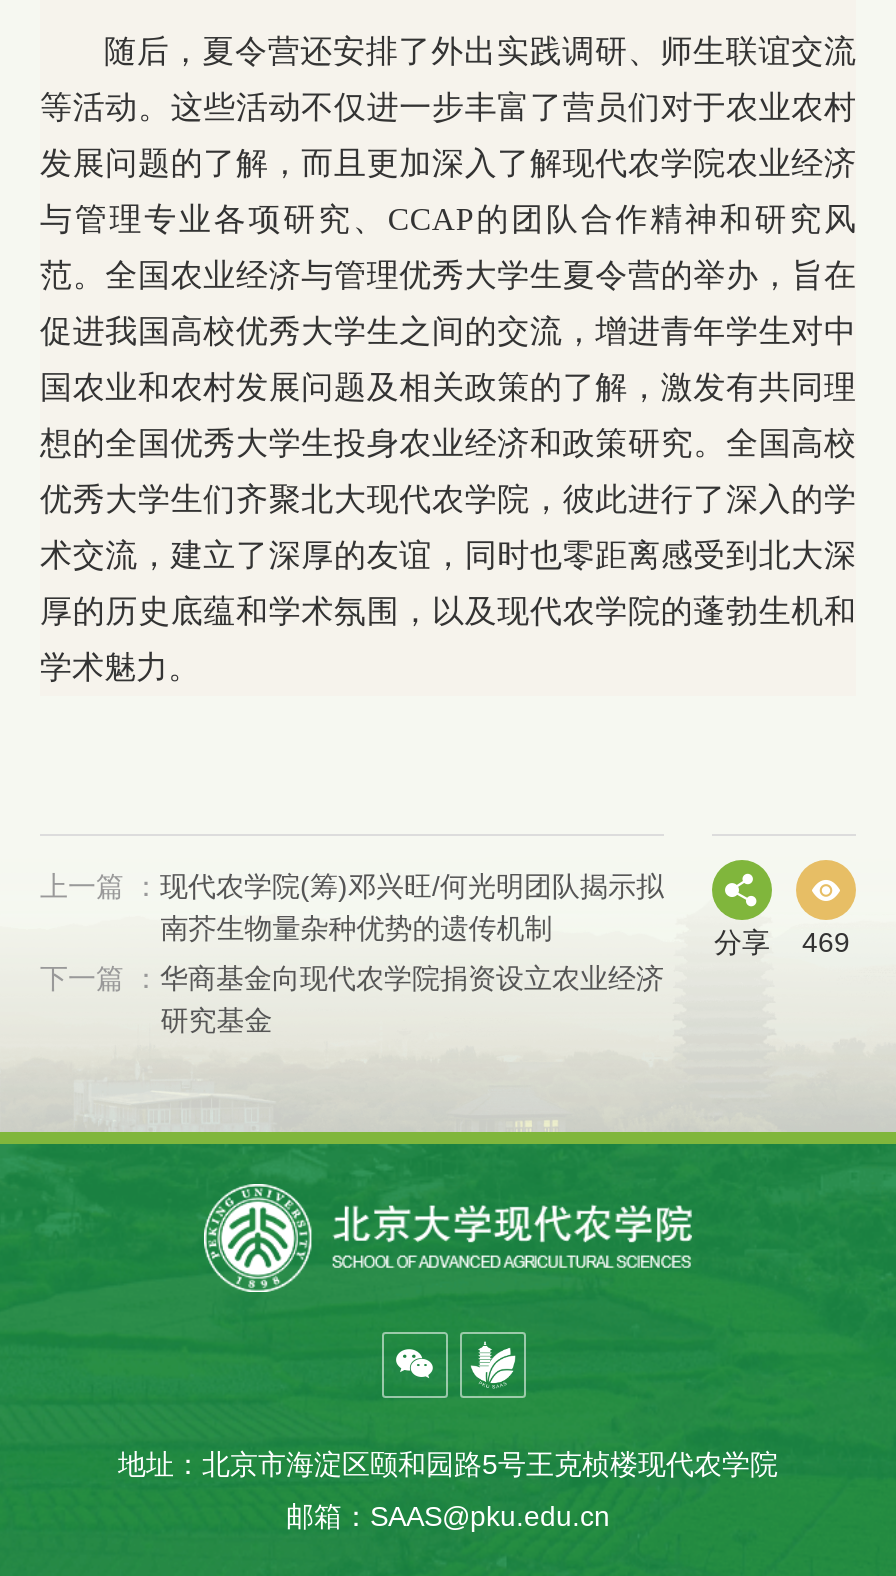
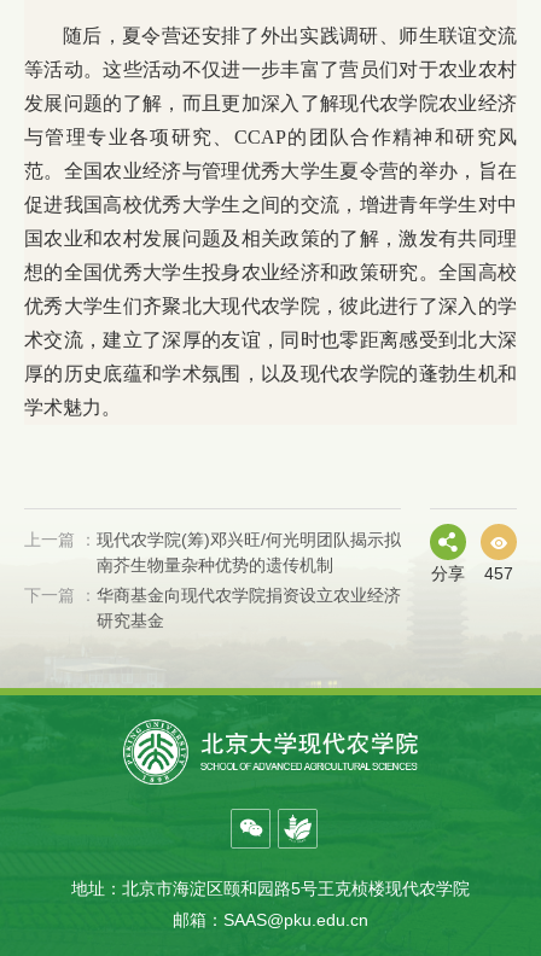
- 分享 469
+ 分享 457
